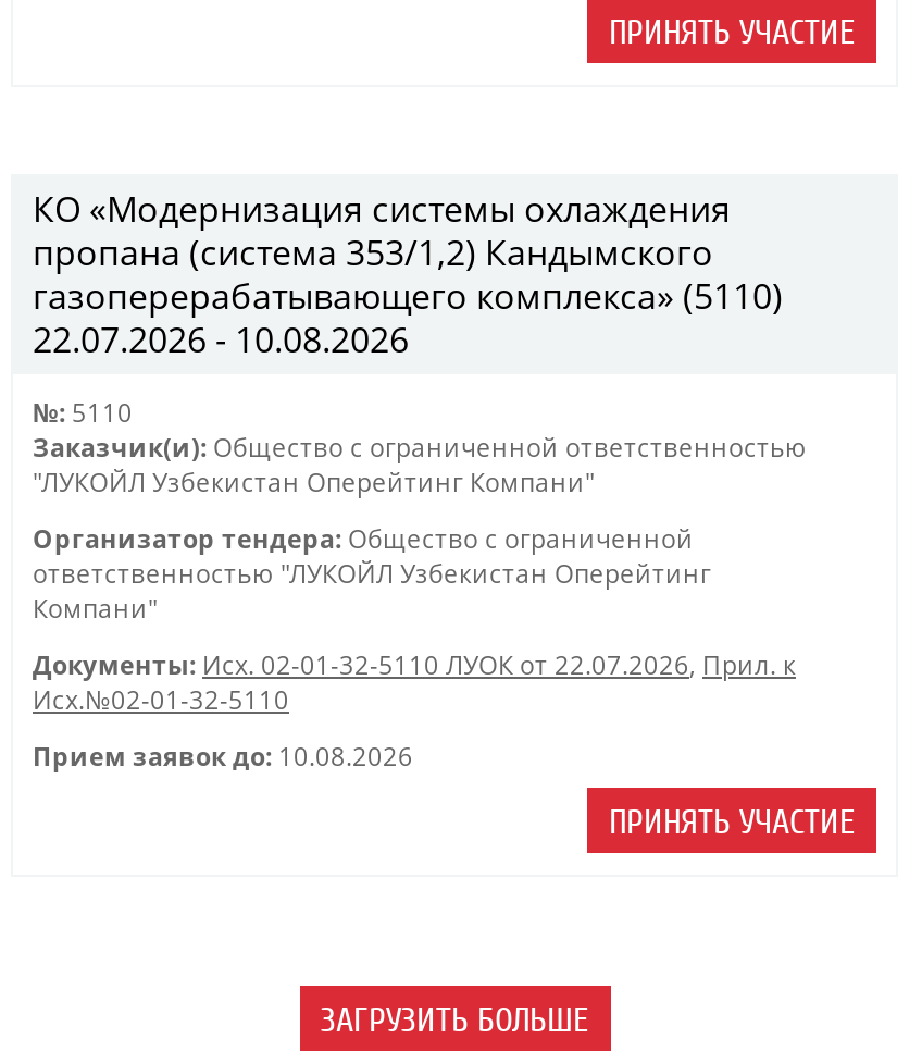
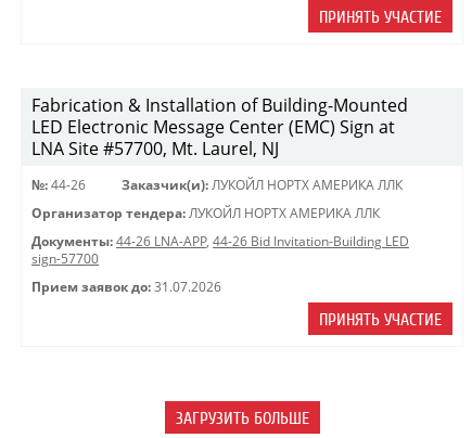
- КО «Модернизация системы охлаждения
- пропана (система 353/1,2) Кандымского
- газоперерабатывающего комплекса» (5110)
- 22.07.2026 - 10.08.2026
+ Fabrication & Installation of Building-Mounted
+ LED Electronic Message Center (EMC) Sign at
+ LNA Site #57700, Mt. Laurel, NJ

- №: 5110
- Заказчик(и): Общество с ограниченной ответственностью
- "ЛУКОЙЛ Узбекистан Оперейтинг Компани"
+ №: 44-26
+ Заказчик(и): ЛУКОЙЛ НОРТХ АМЕРИКА ЛЛК

- Организатор тендера: Общество с ограниченной
- ответственностью "ЛУКОЙЛ Узбекистан Оперейтинг
- Компани"
+ Организатор тендера: ЛУКОЙЛ НОРТХ АМЕРИКА ЛЛК

- Документы: Исх. 02-01-32-5110 ЛУОК от 22.07.2026, Прил. к
- Исх.№02-01-32-5110
+ Документы: 44-26 LNA-APP, 44-26 Bid Invitation-Building LED
+ sign-57700

- Прием заявок до: 10.08.2026
+ Прием заявок до: 31.07.2026
